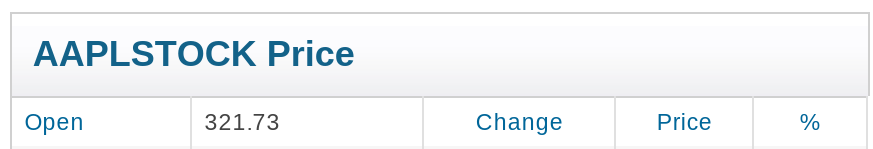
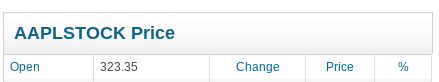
- 321.73
+ 323.35
